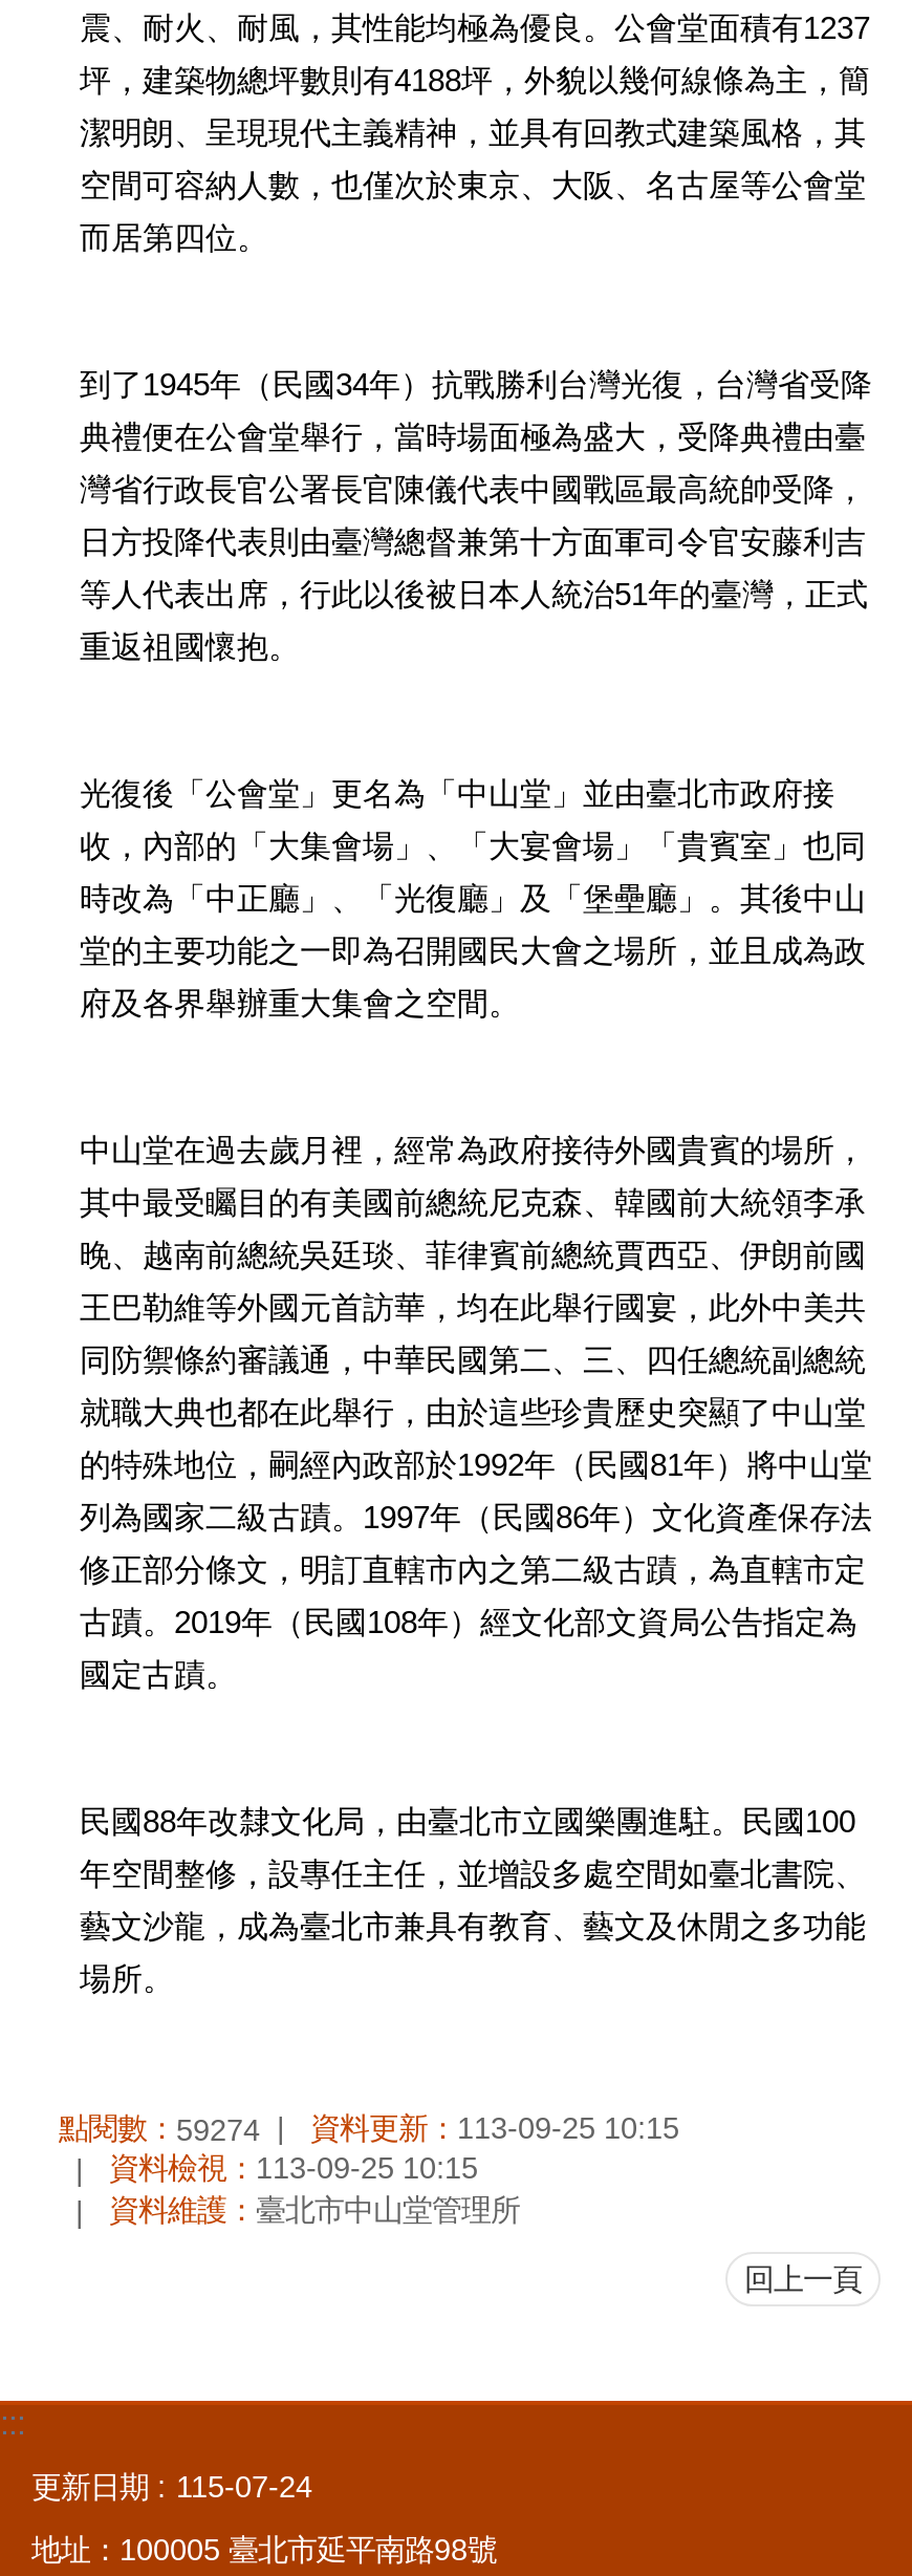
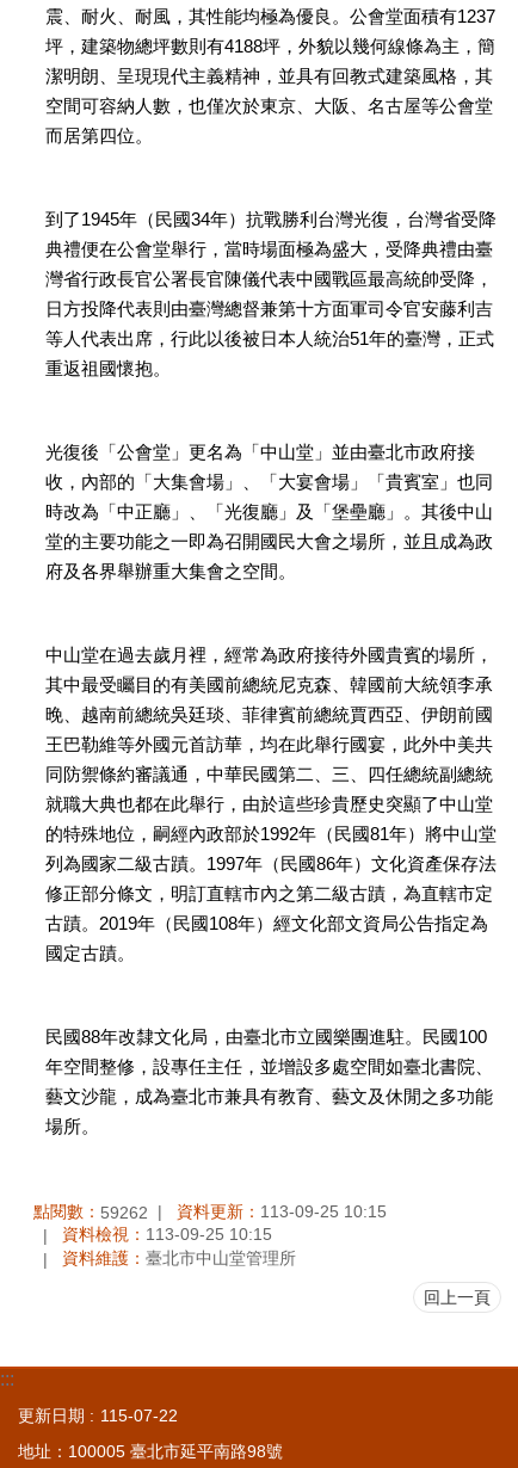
- 點閱數：59274 資料更新：113-09-25 10:15
+ 點閱數：59262 資料更新：113-09-25 10:15

- 更新日期 115-07-24
+ 更新日期 115-07-22
